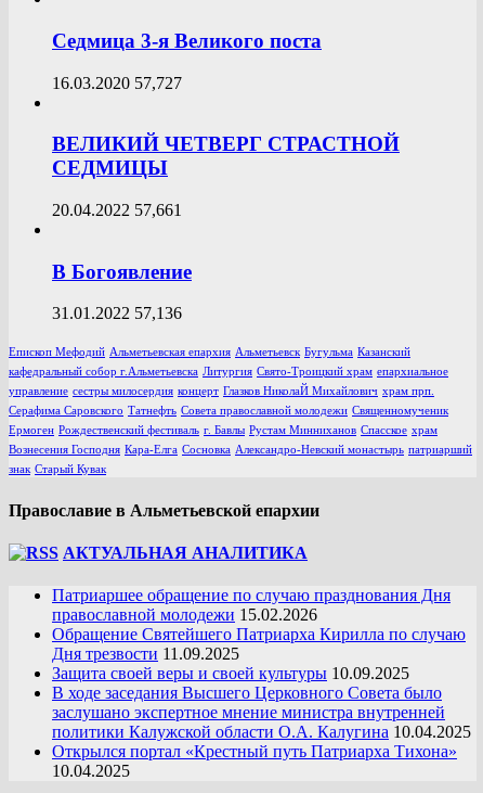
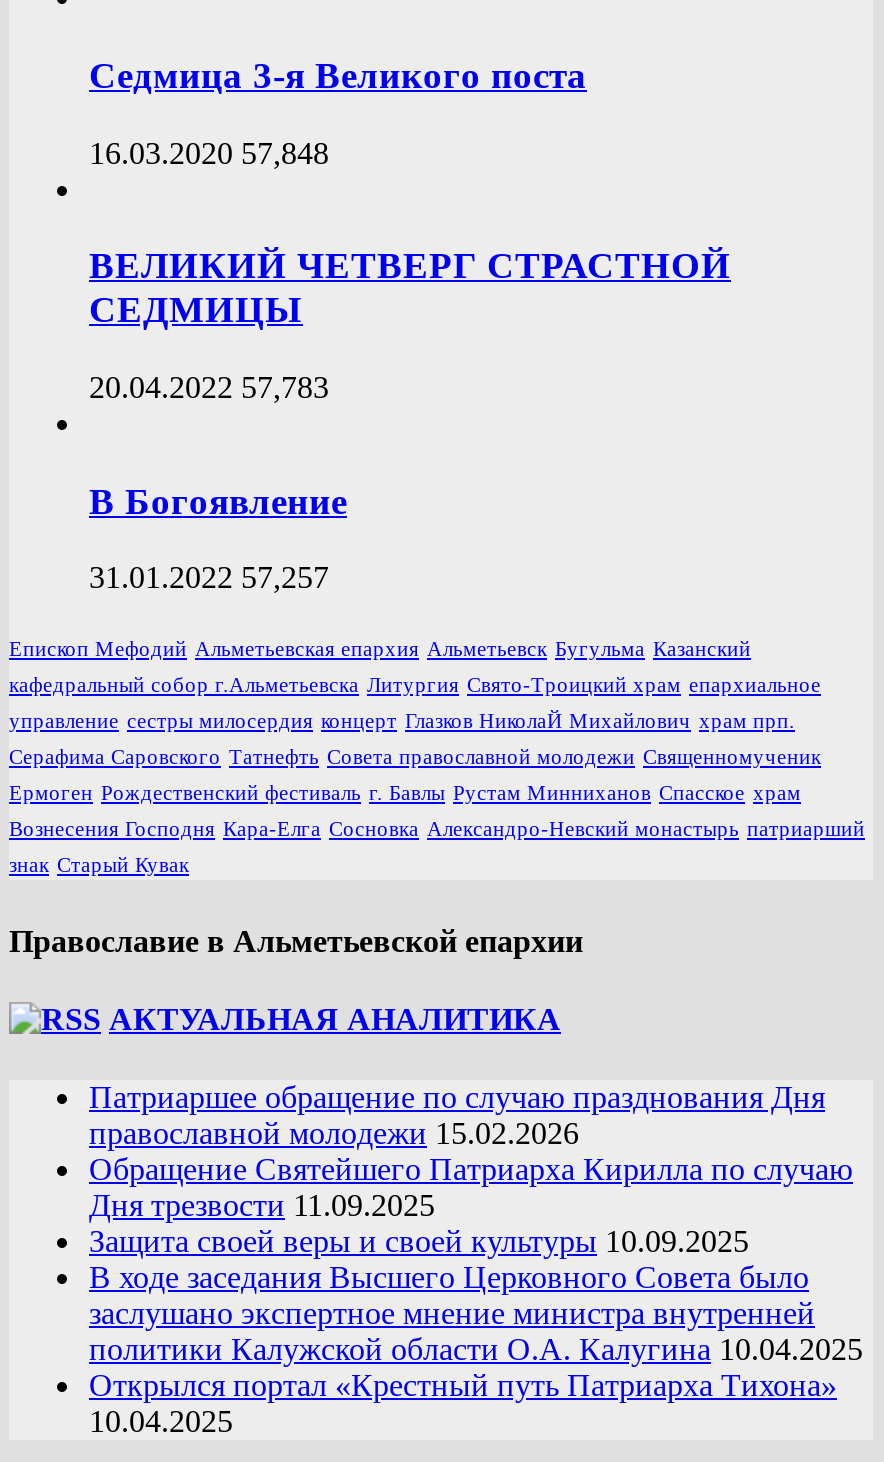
- 16.03.2020 57,727
+ 16.03.2020 57,848

- 20.04.2022 57,661
+ 20.04.2022 57,783

- 31.01.2022 57,136
+ 31.01.2022 57,257
